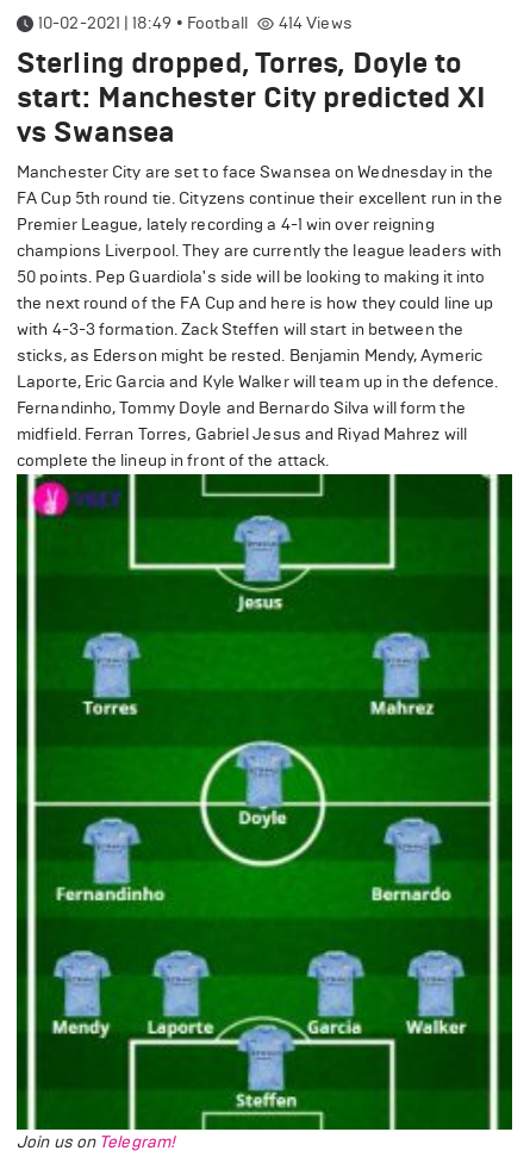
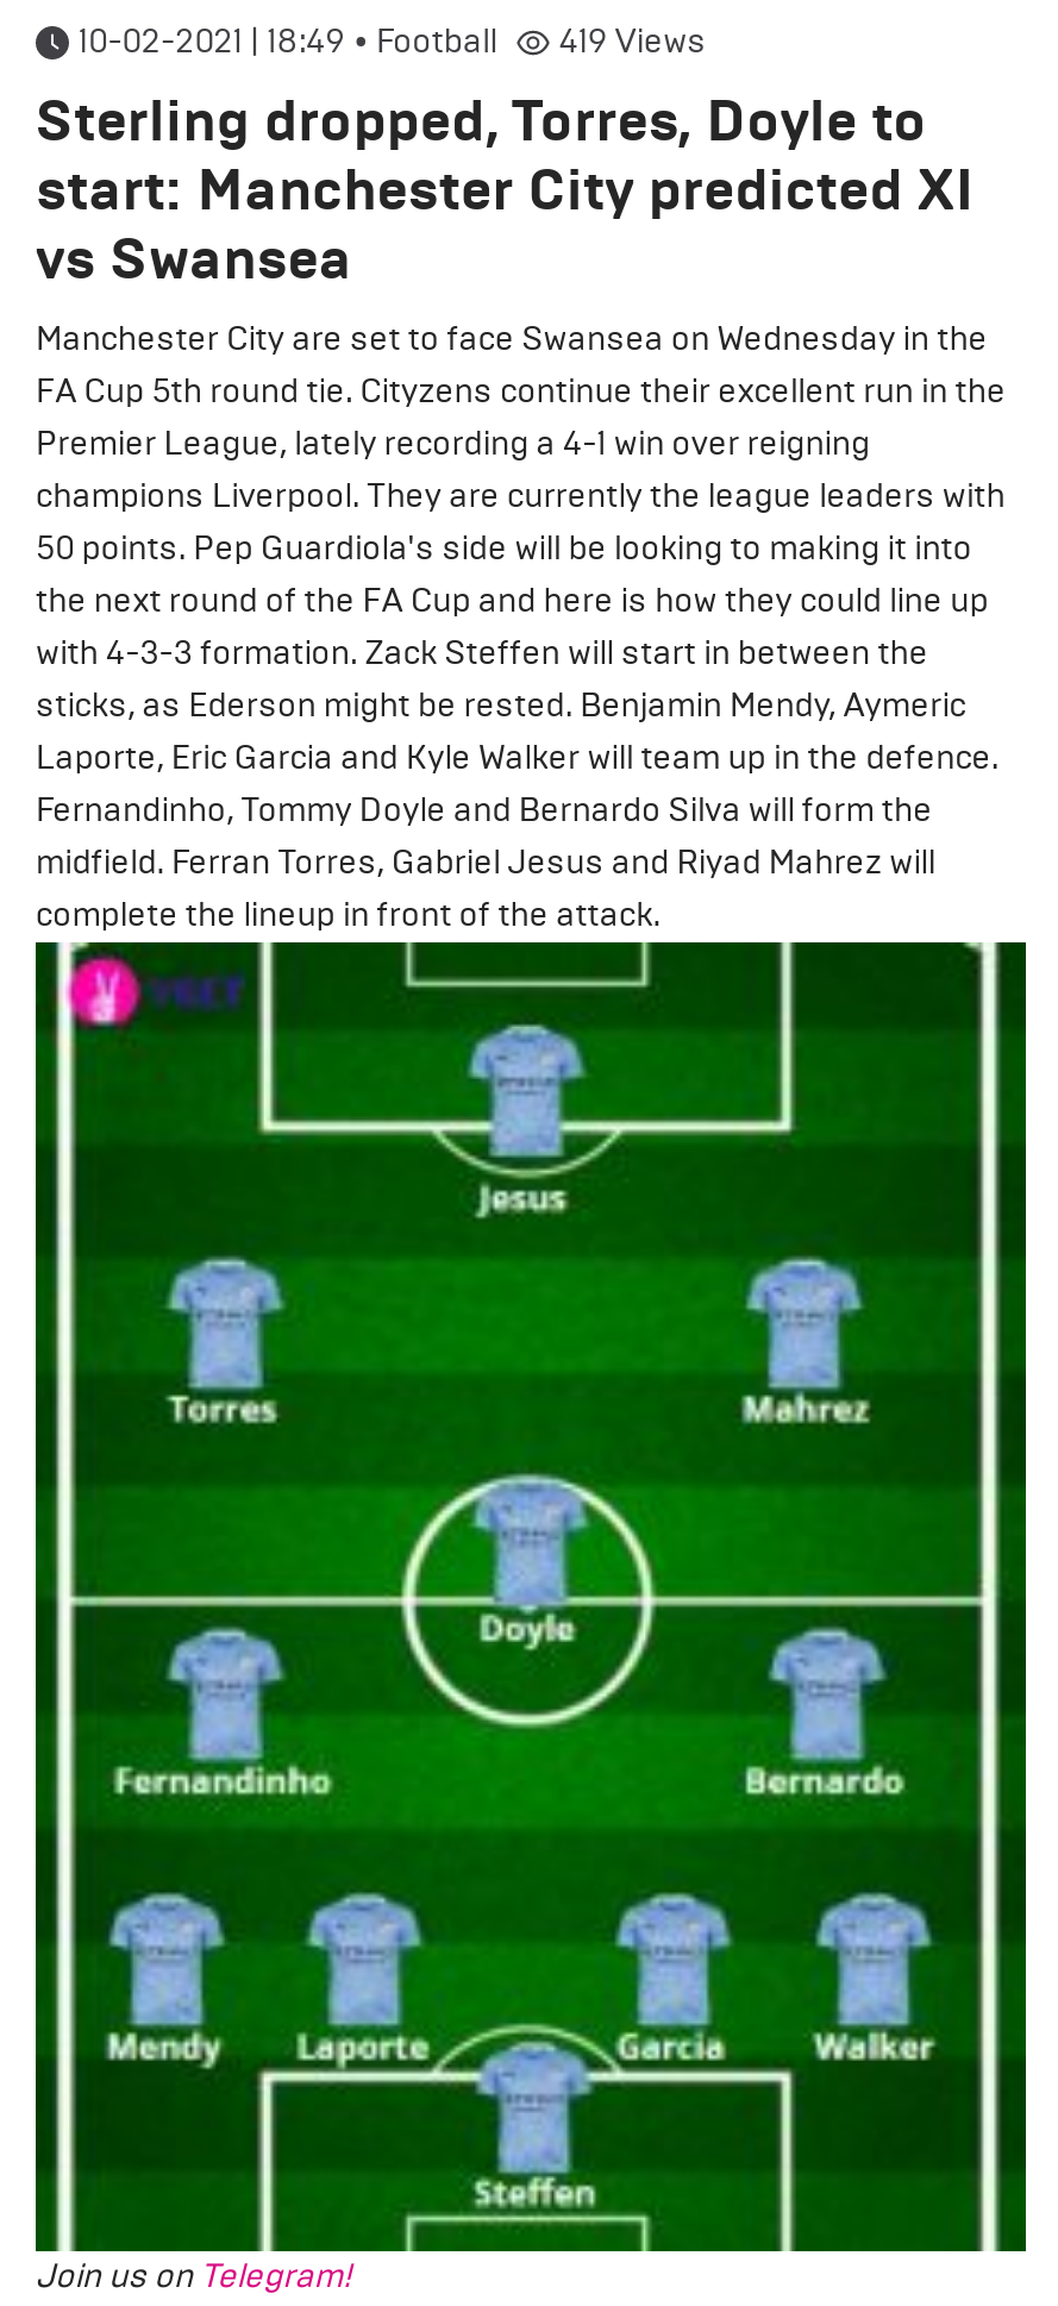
- 414 Views
+ 419 Views
